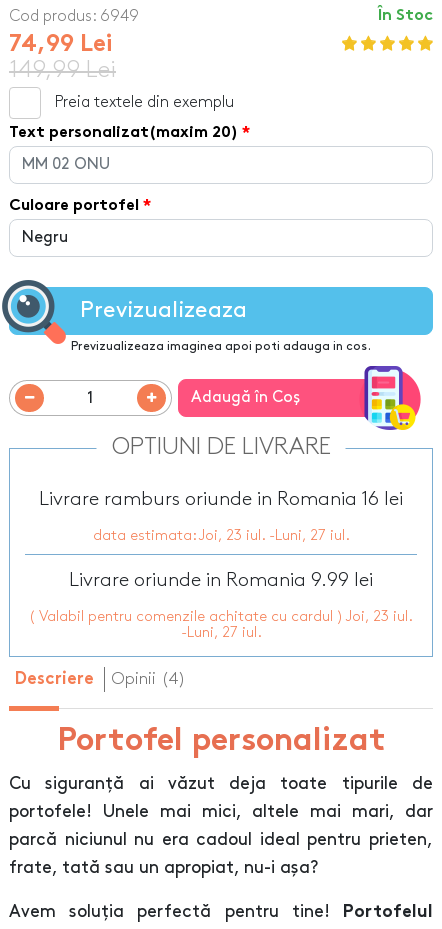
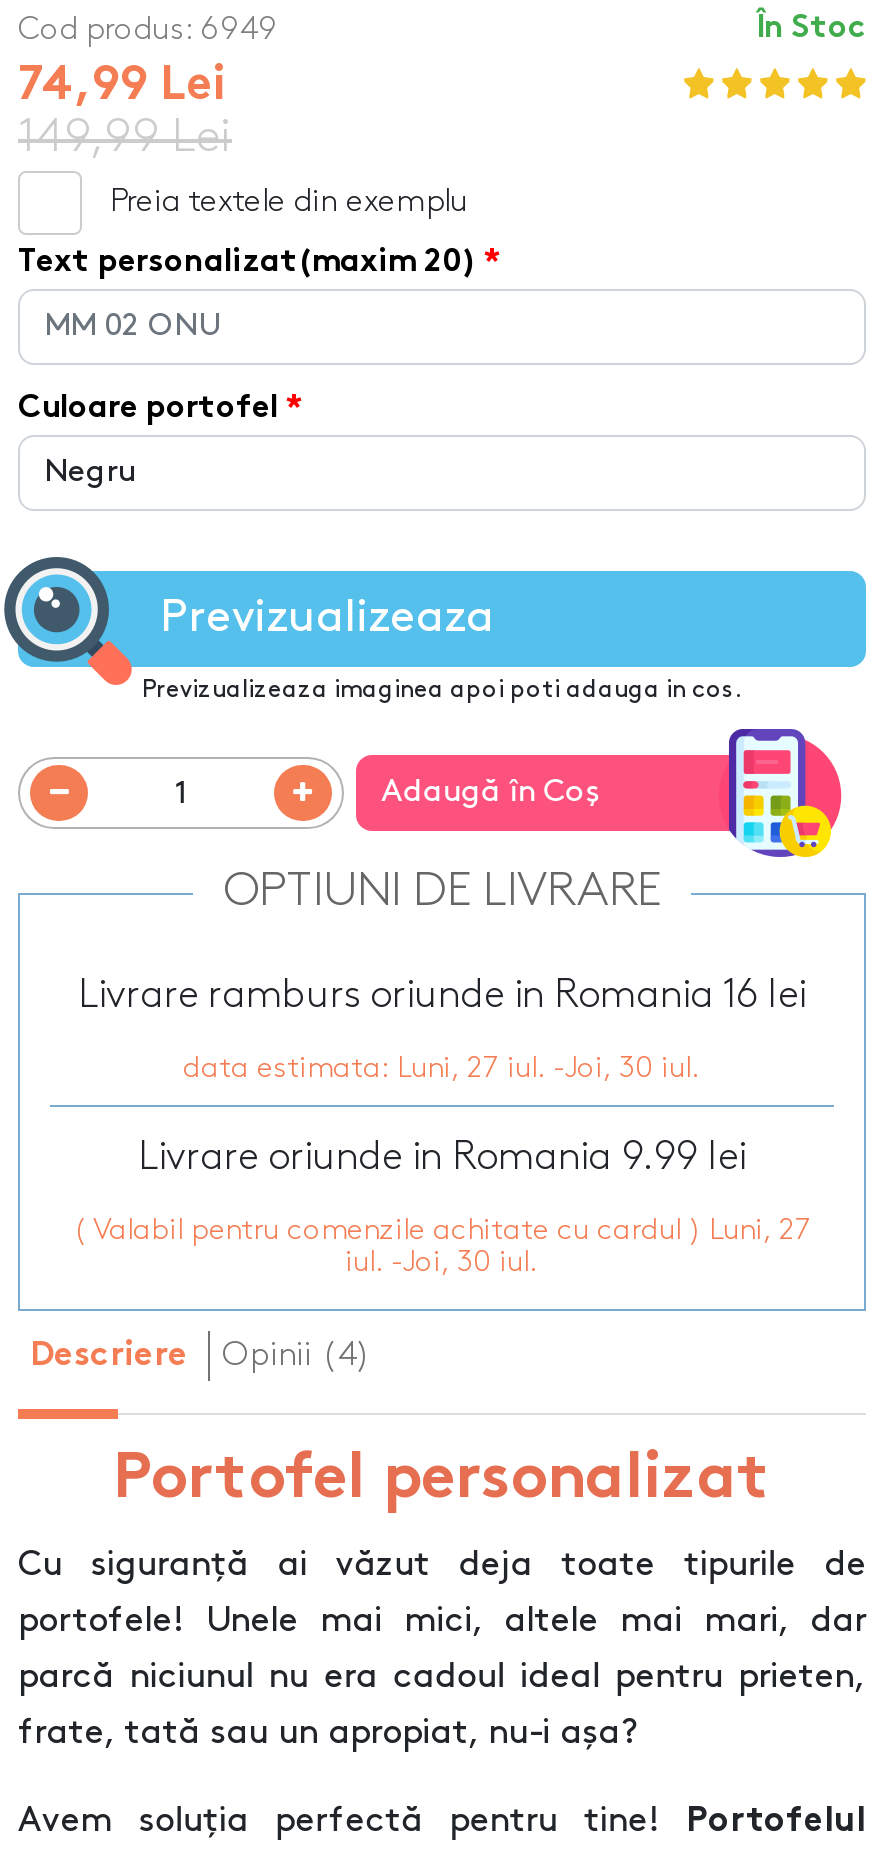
- data estimata: Joi, 23 iul. -Luni, 27 iul.
+ data estimata: Luni, 27 iul. -Joi, 30 iul.

- ( Valabil pentru comenzile achitate cu cardul ) Joi, 23 iul.
- -Luni, 27 iul.
+ ( Valabil pentru comenzile achitate cu cardul ) Luni, 27
+ iul. -Joi, 30 iul.
